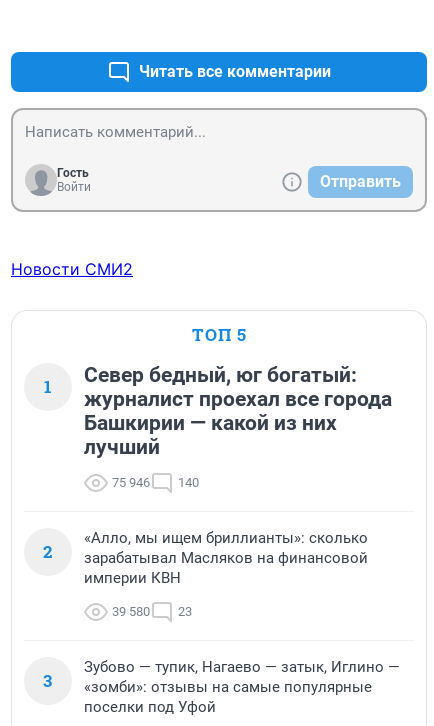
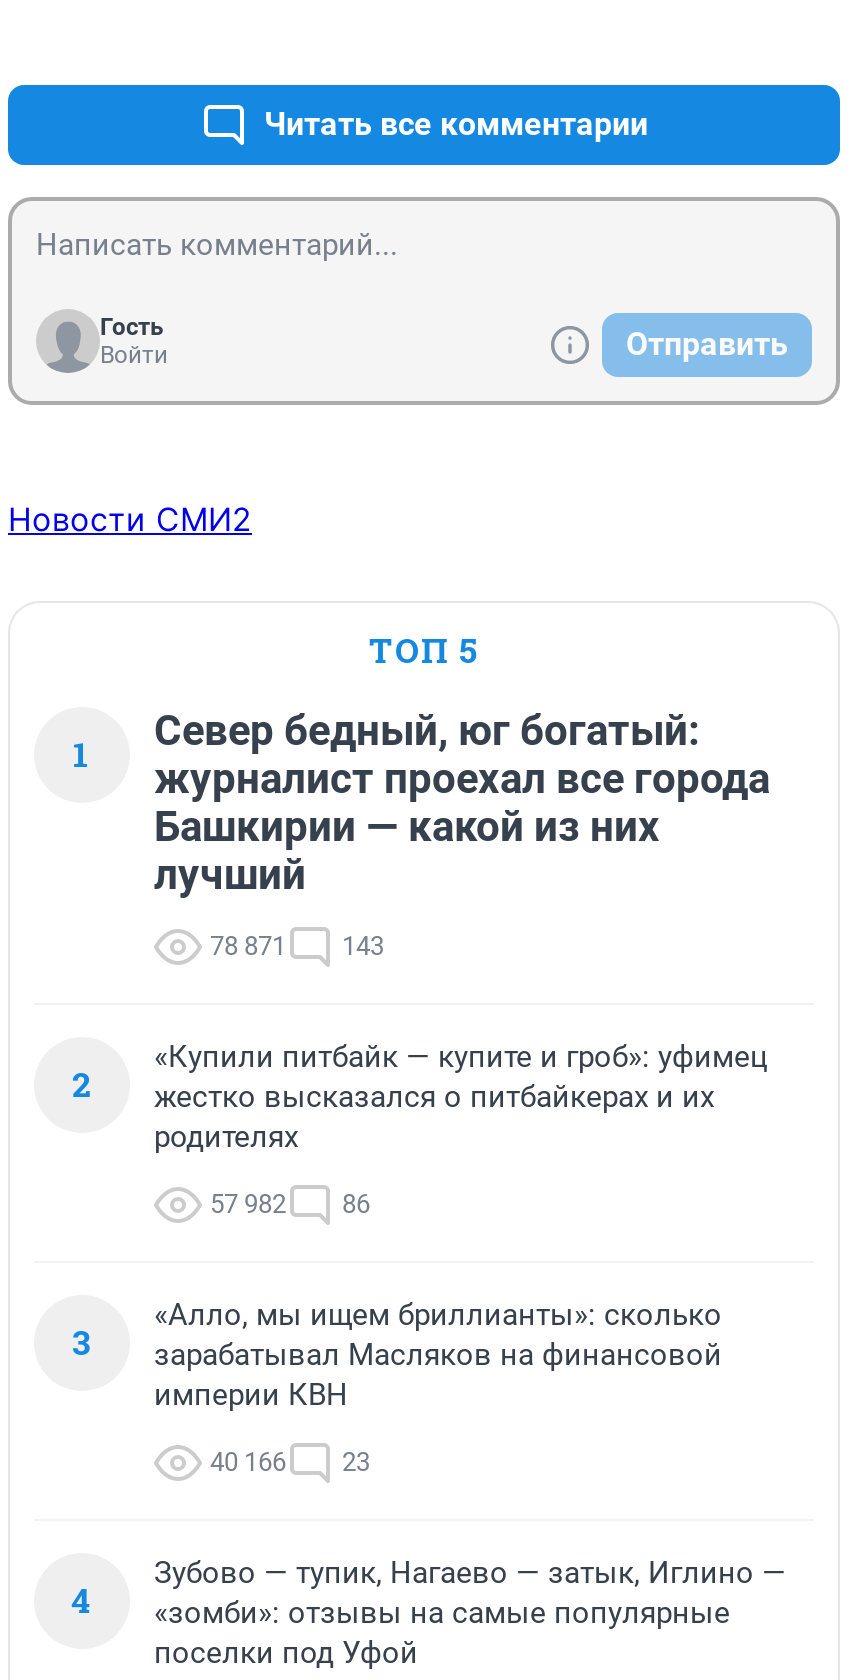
+ «Купили питбайк — купите и гроб»: уфимец
+ жестко высказался о питбайкерах и их
+ родителях
+ 57 982
+ 86
+ 3

- 75 946
+ 78 871

- 140
+ 143

- 39 580 23
+ 40 166 23

- 3 «зомби»: отзывы на самые популярные
+ 4 «зомби»: отзывы на самые популярные
